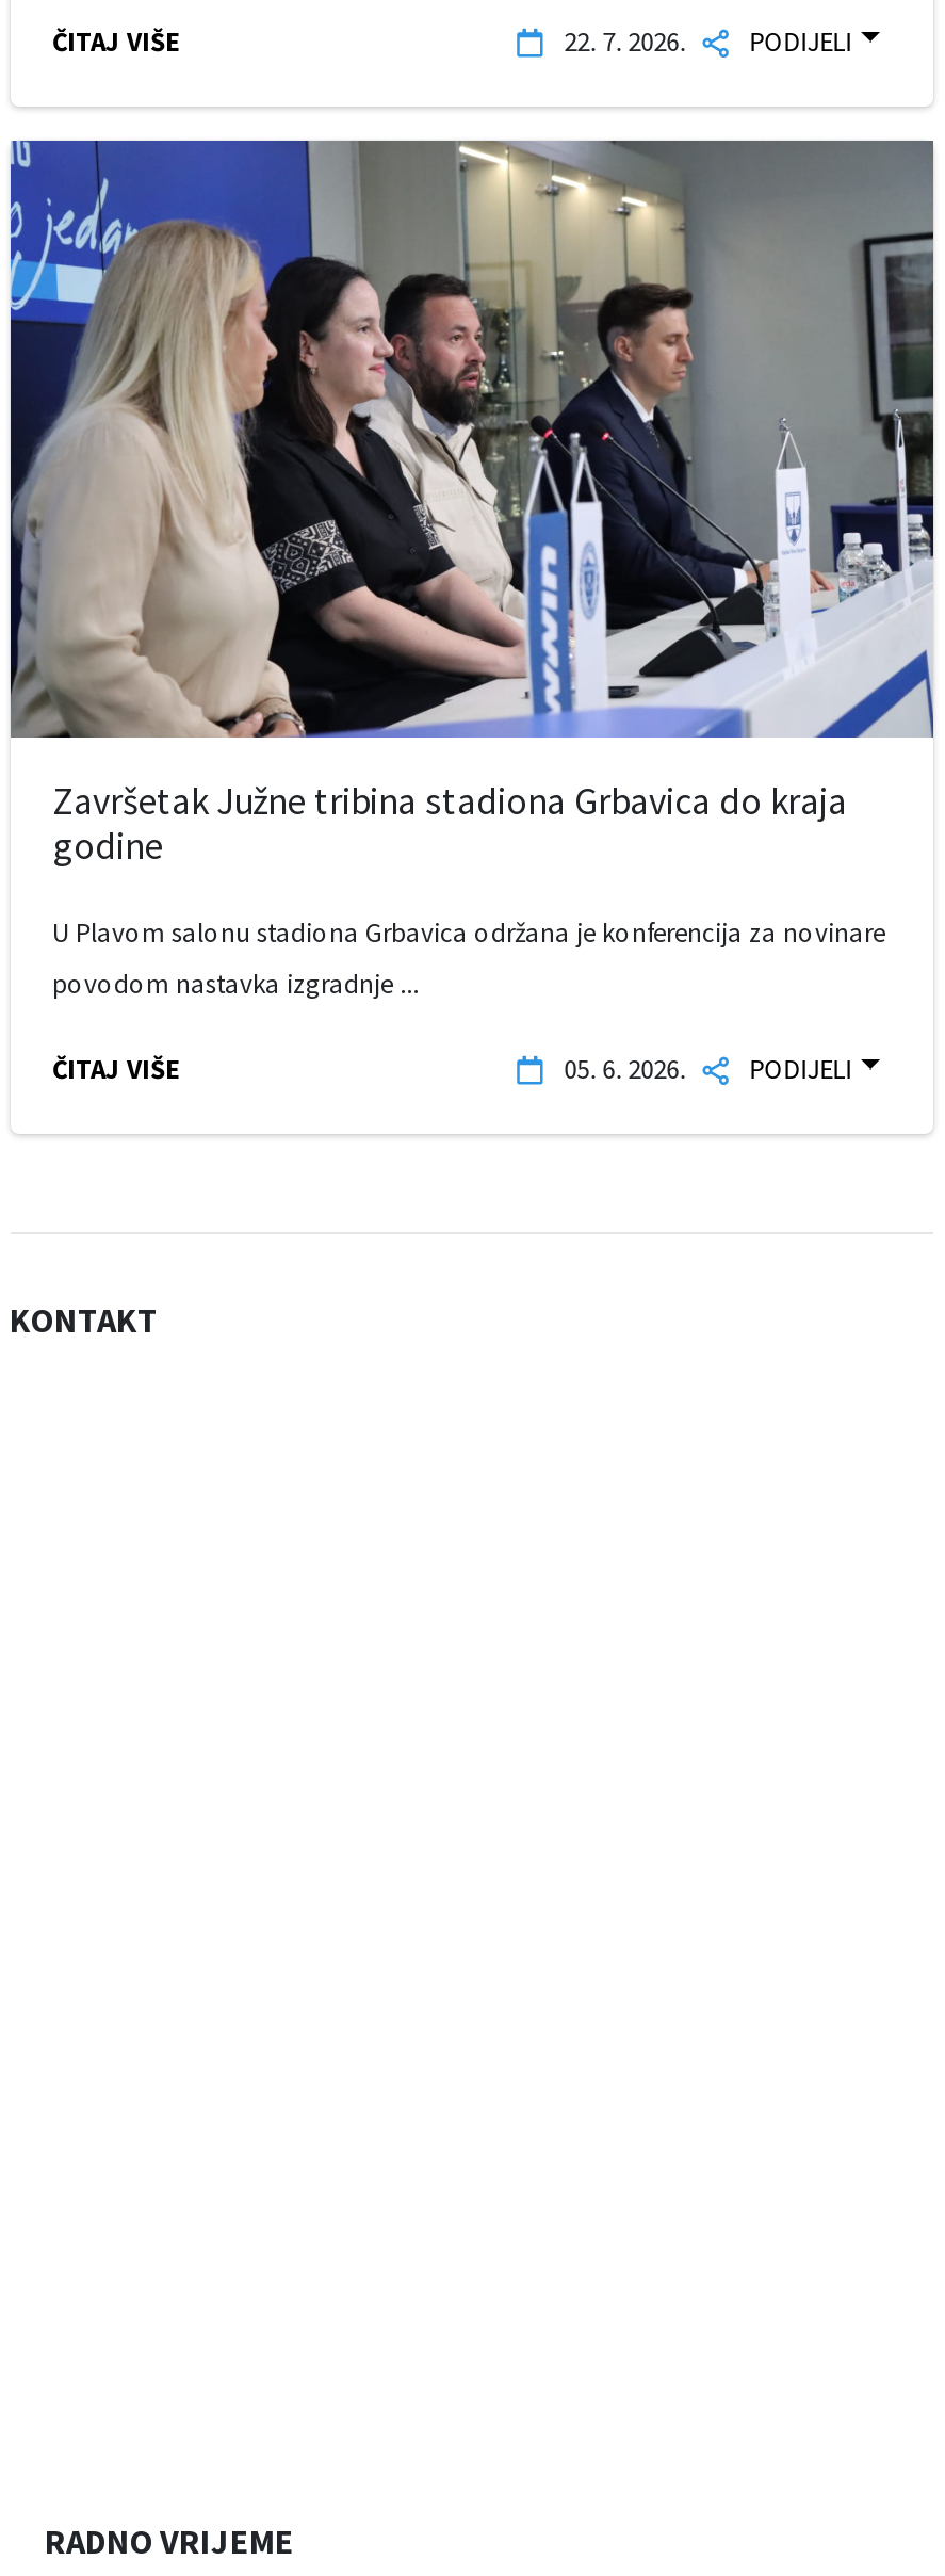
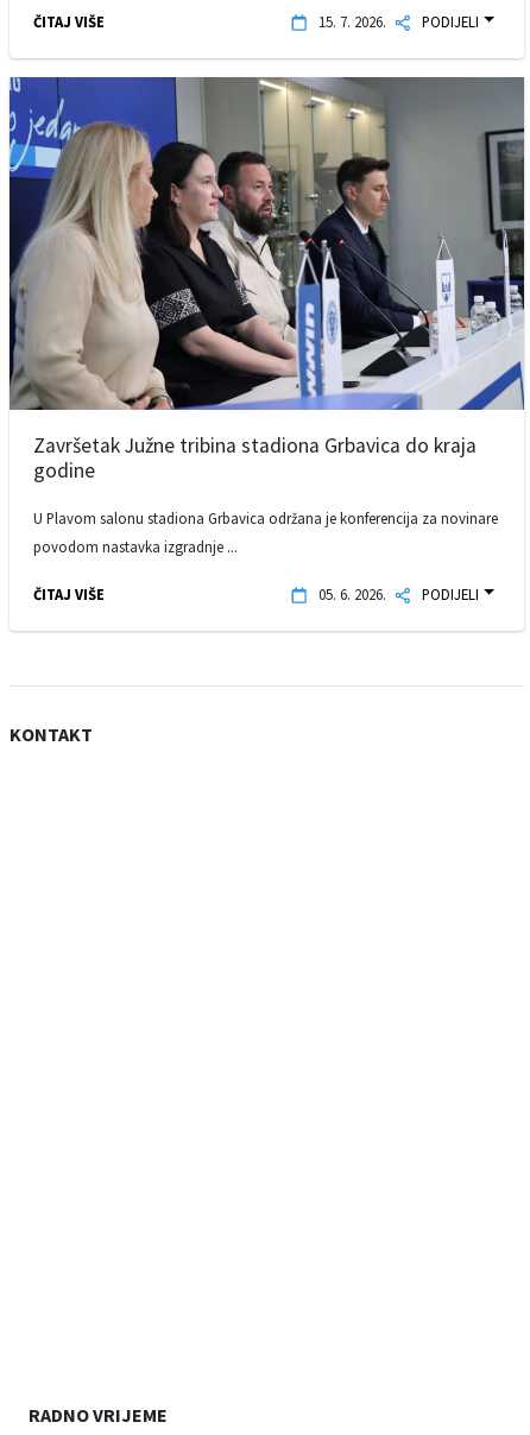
- 22. 7. 2026. PODIJELI
+ 15. 7. 2026. PODIJELI
